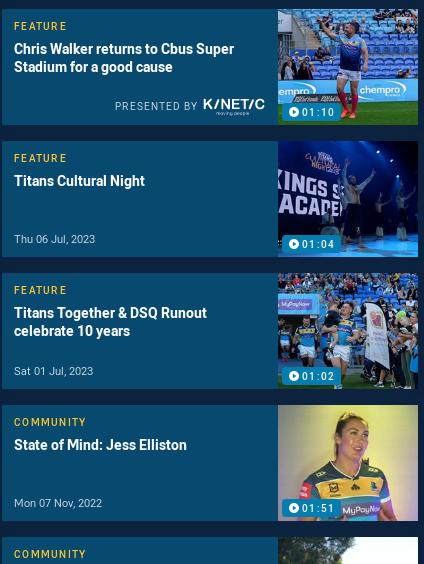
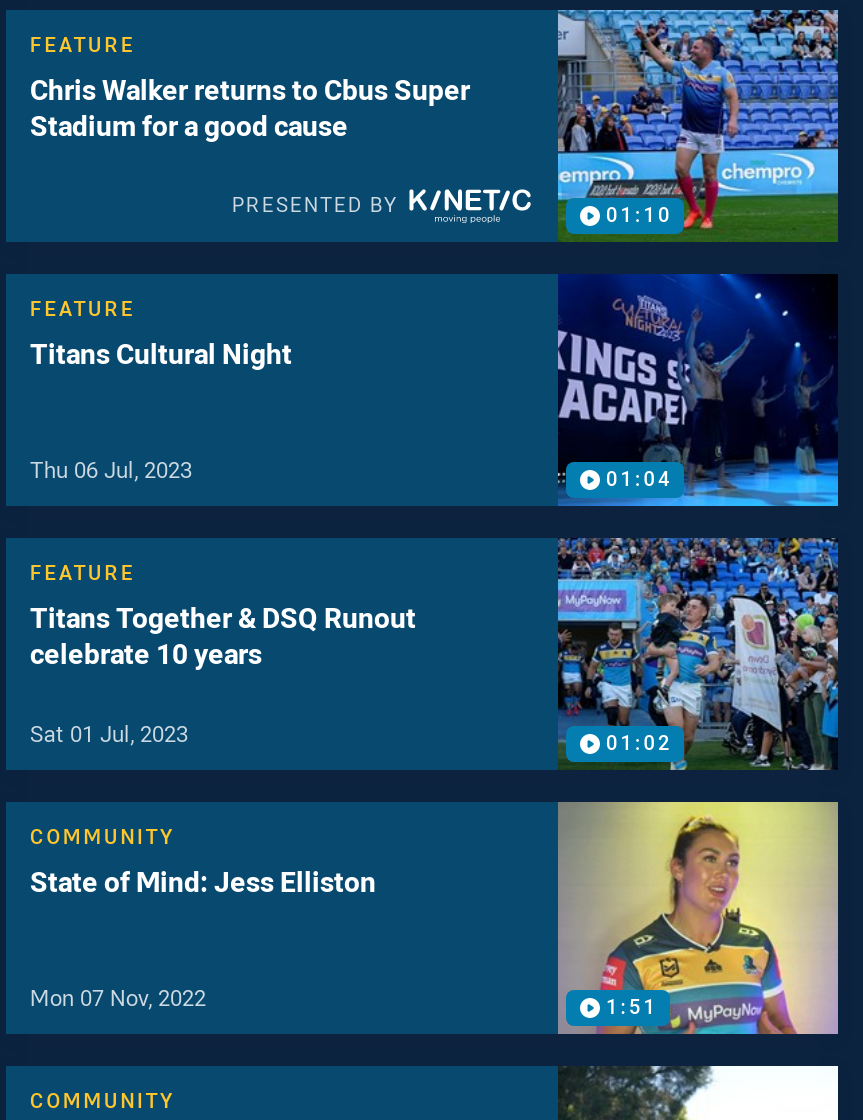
- 01:51
+ 1:51
